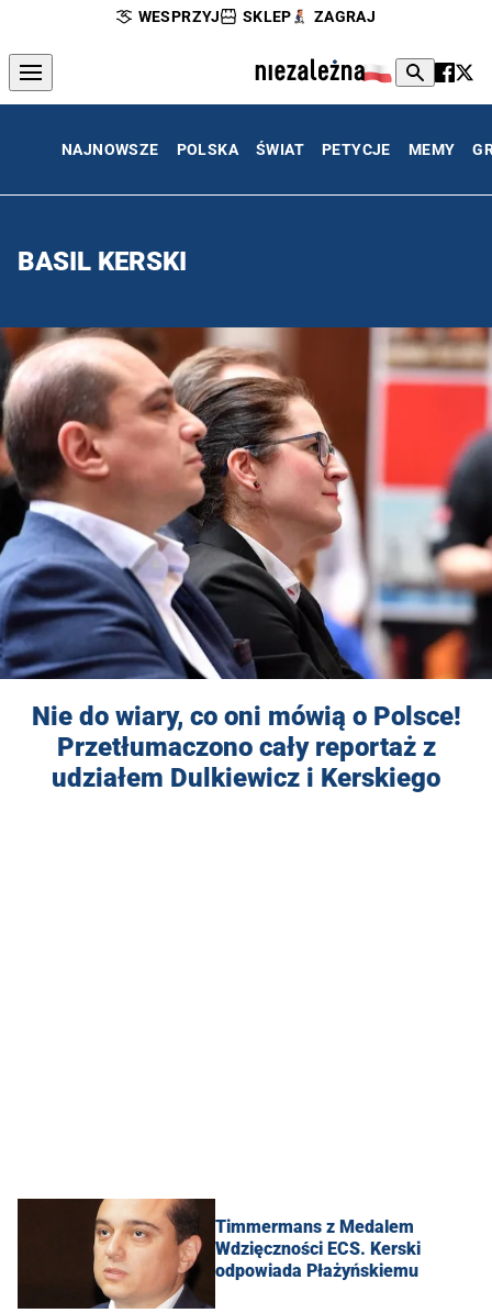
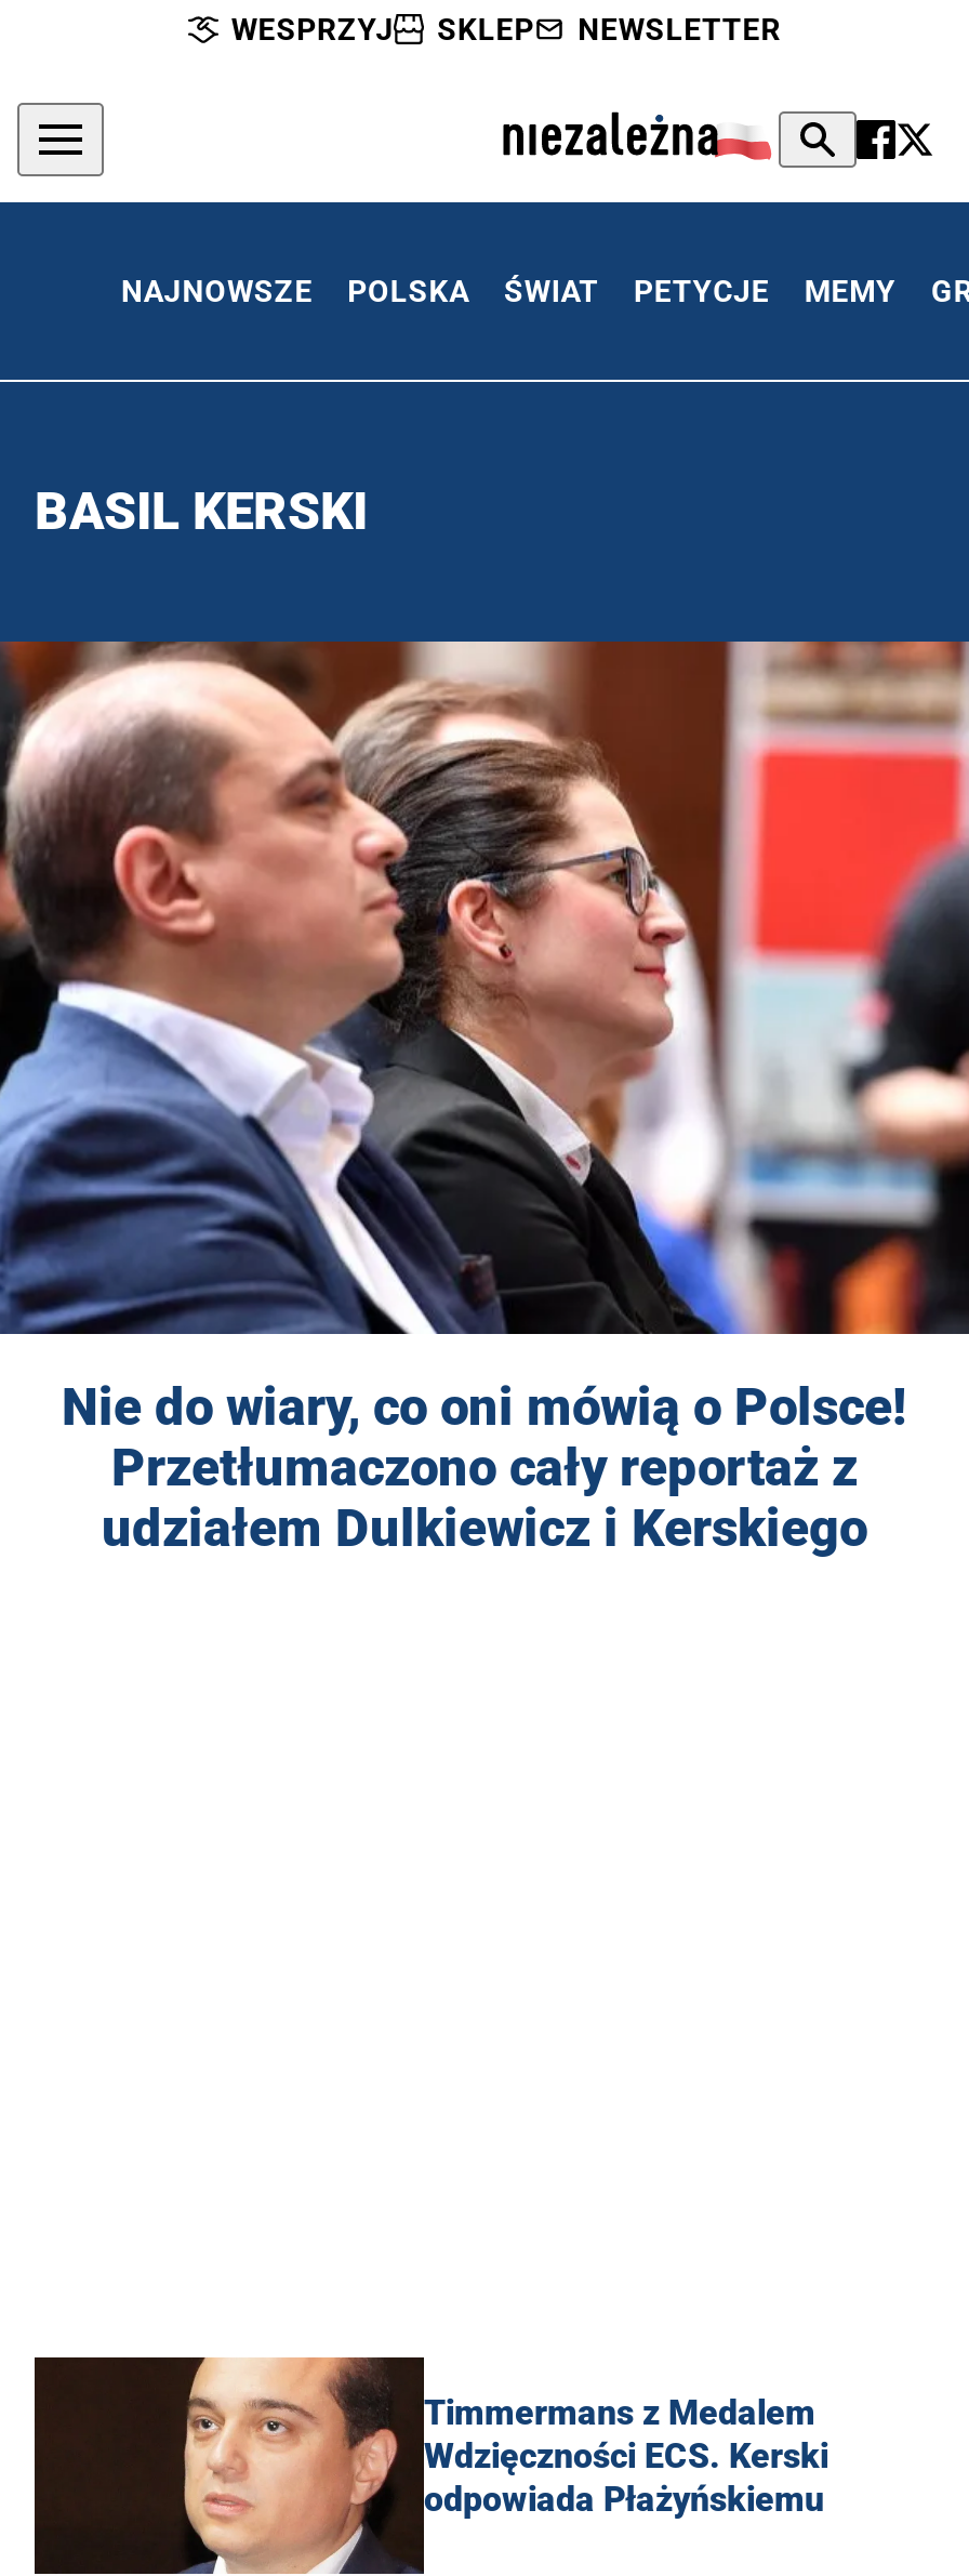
- ZAGRAJ
+ NEWSLETTER
